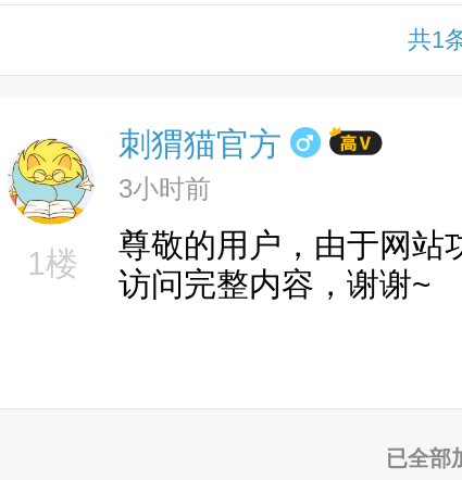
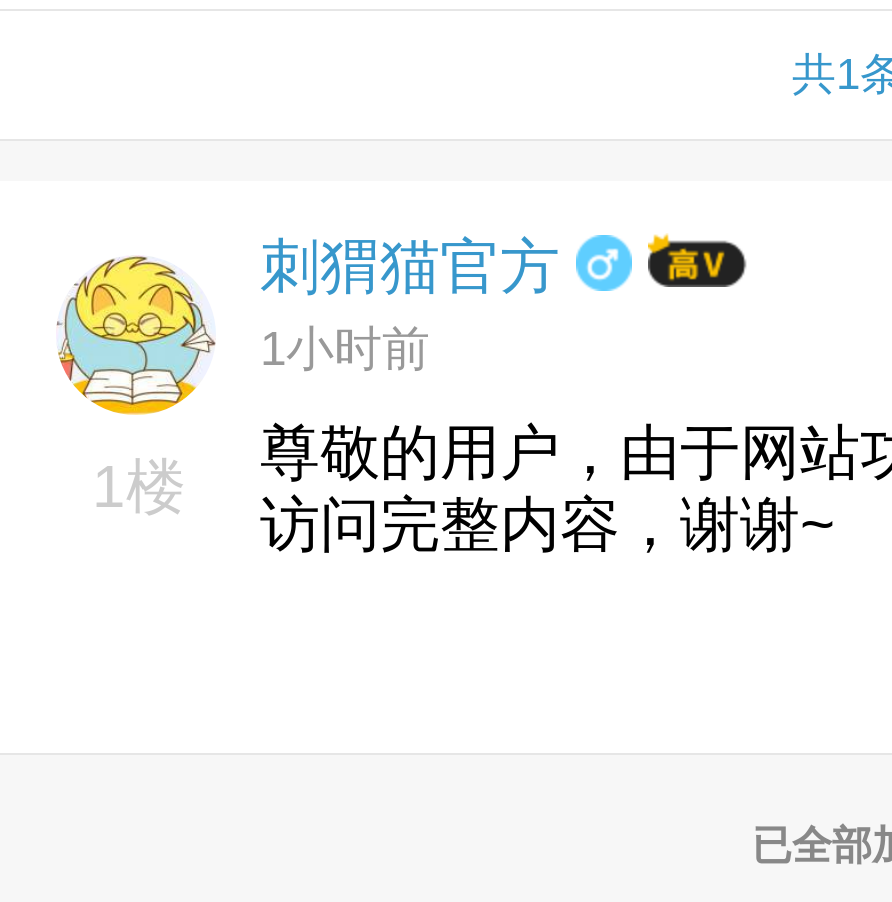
- 3小时前
+ 1小时前
